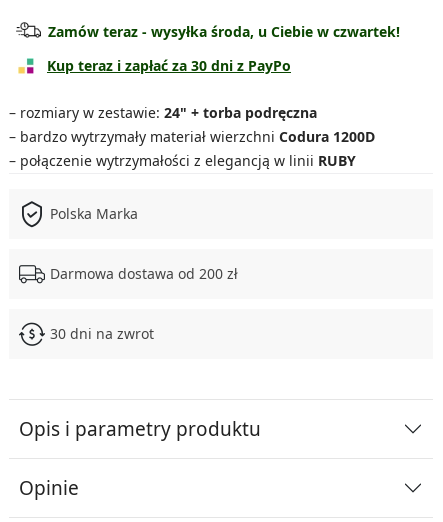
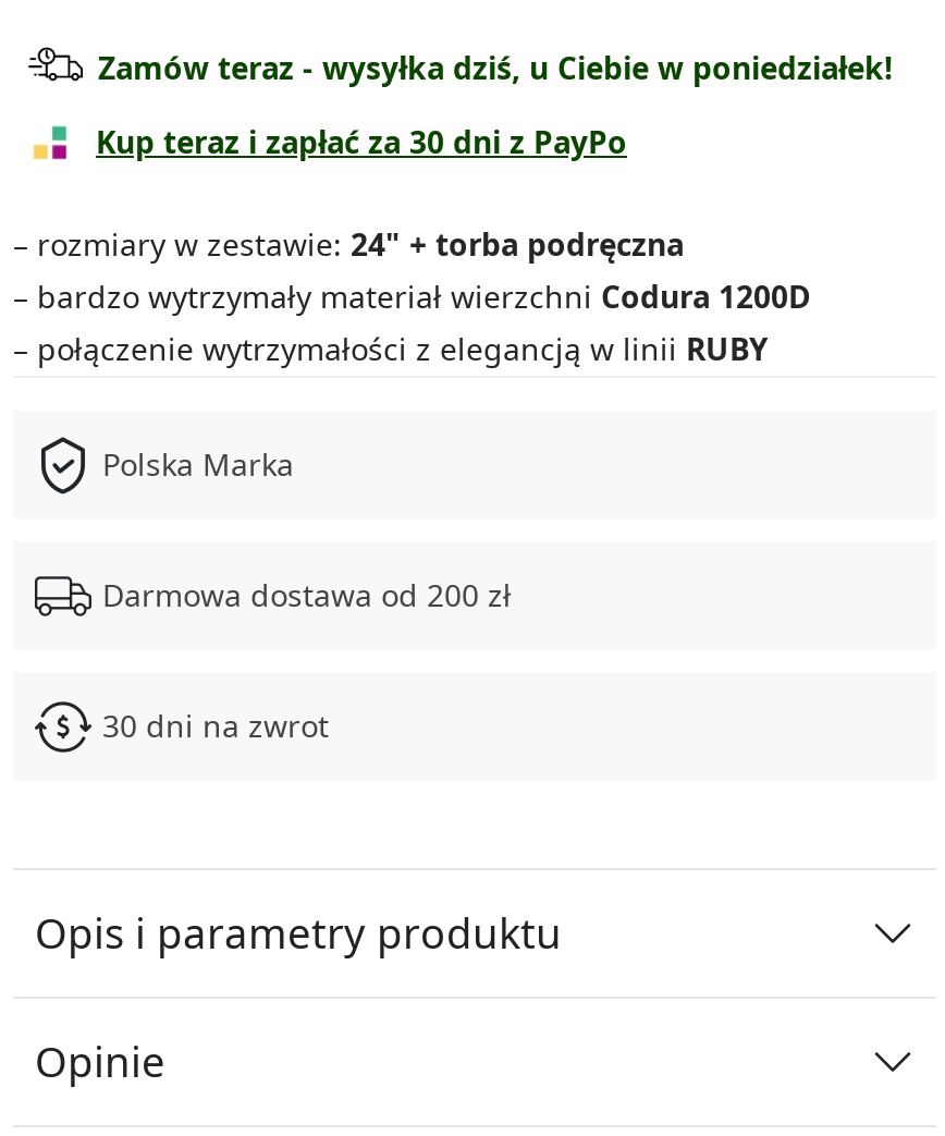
- Zamów teraz - wysyłka środa, u Ciebie w czwartek!
+ Zamów teraz - wysyłka dziś, u Ciebie w poniedziałek!
